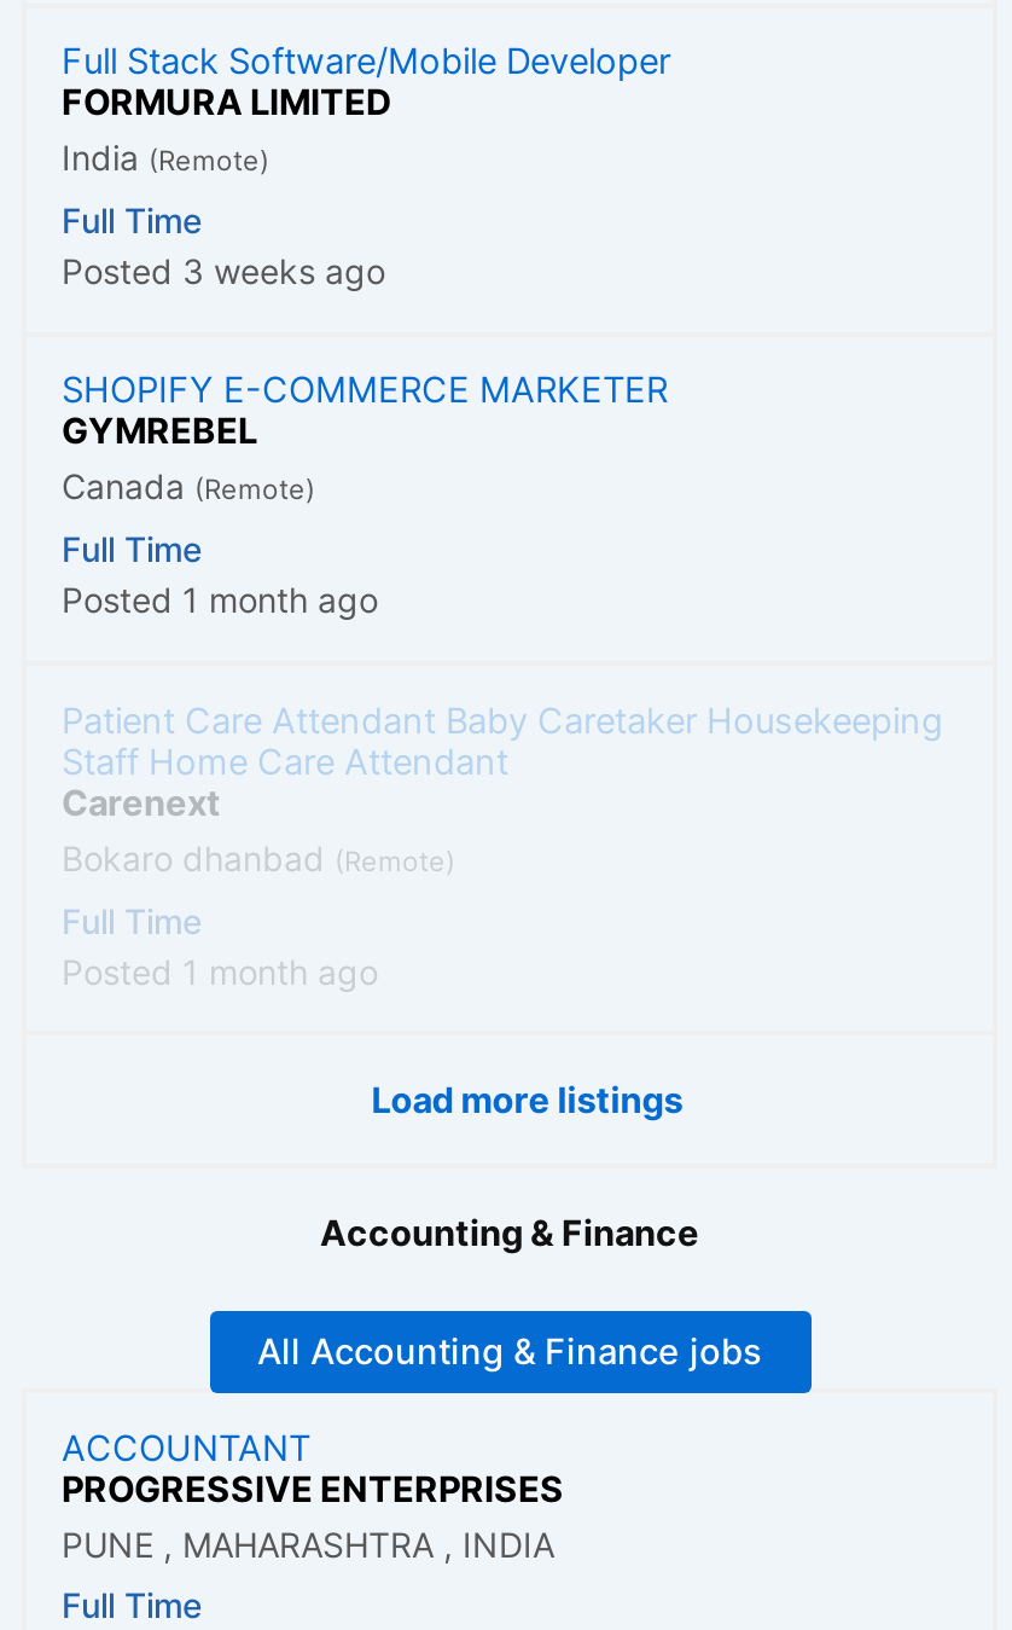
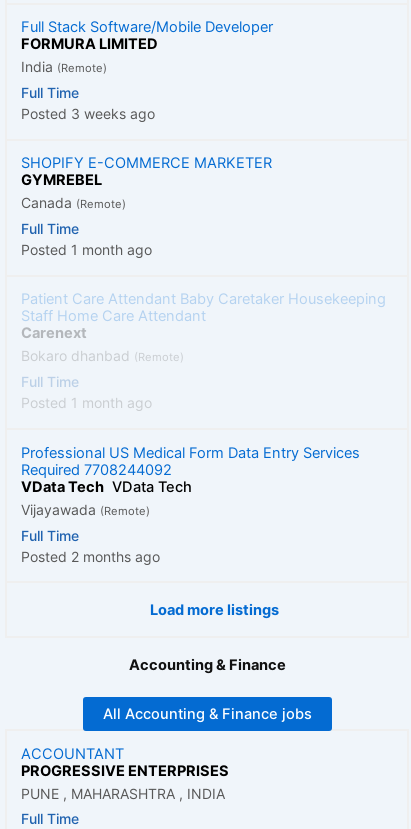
+ Professional US Medical Form Data Entry Services
+ Required 7708244092
+ VData Tech VData Tech
+ Vijayawada (Remote)
+ Full Time
+ Posted 2 months ago
